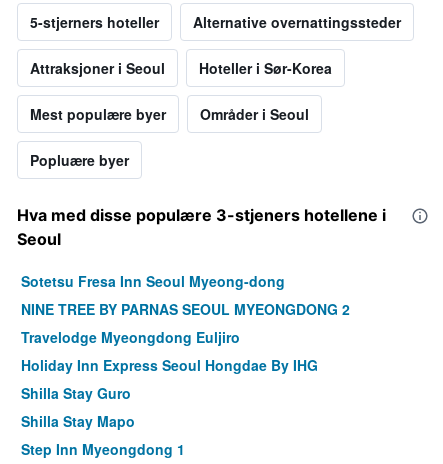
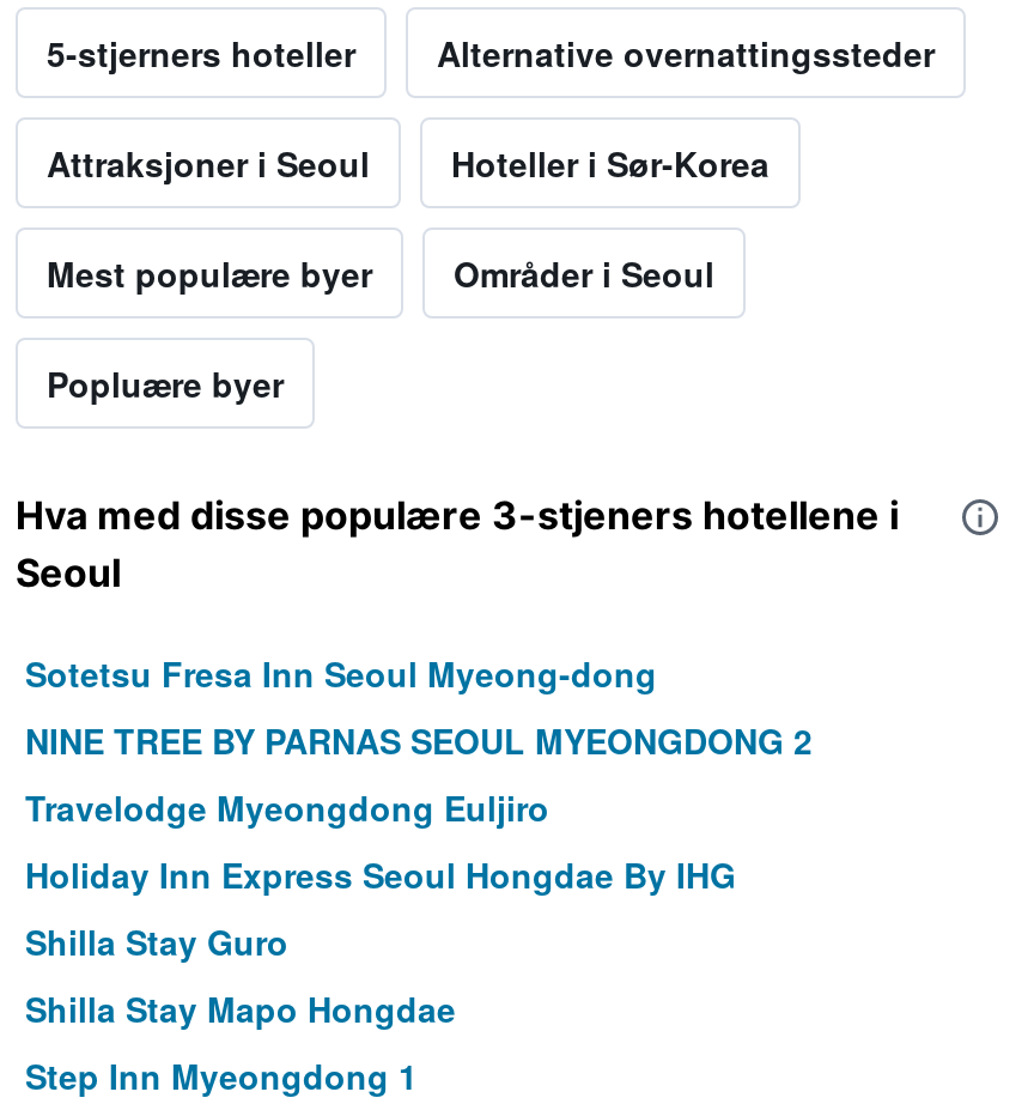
- Shilla Stay Mapo
+ Shilla Stay Mapo Hongdae
